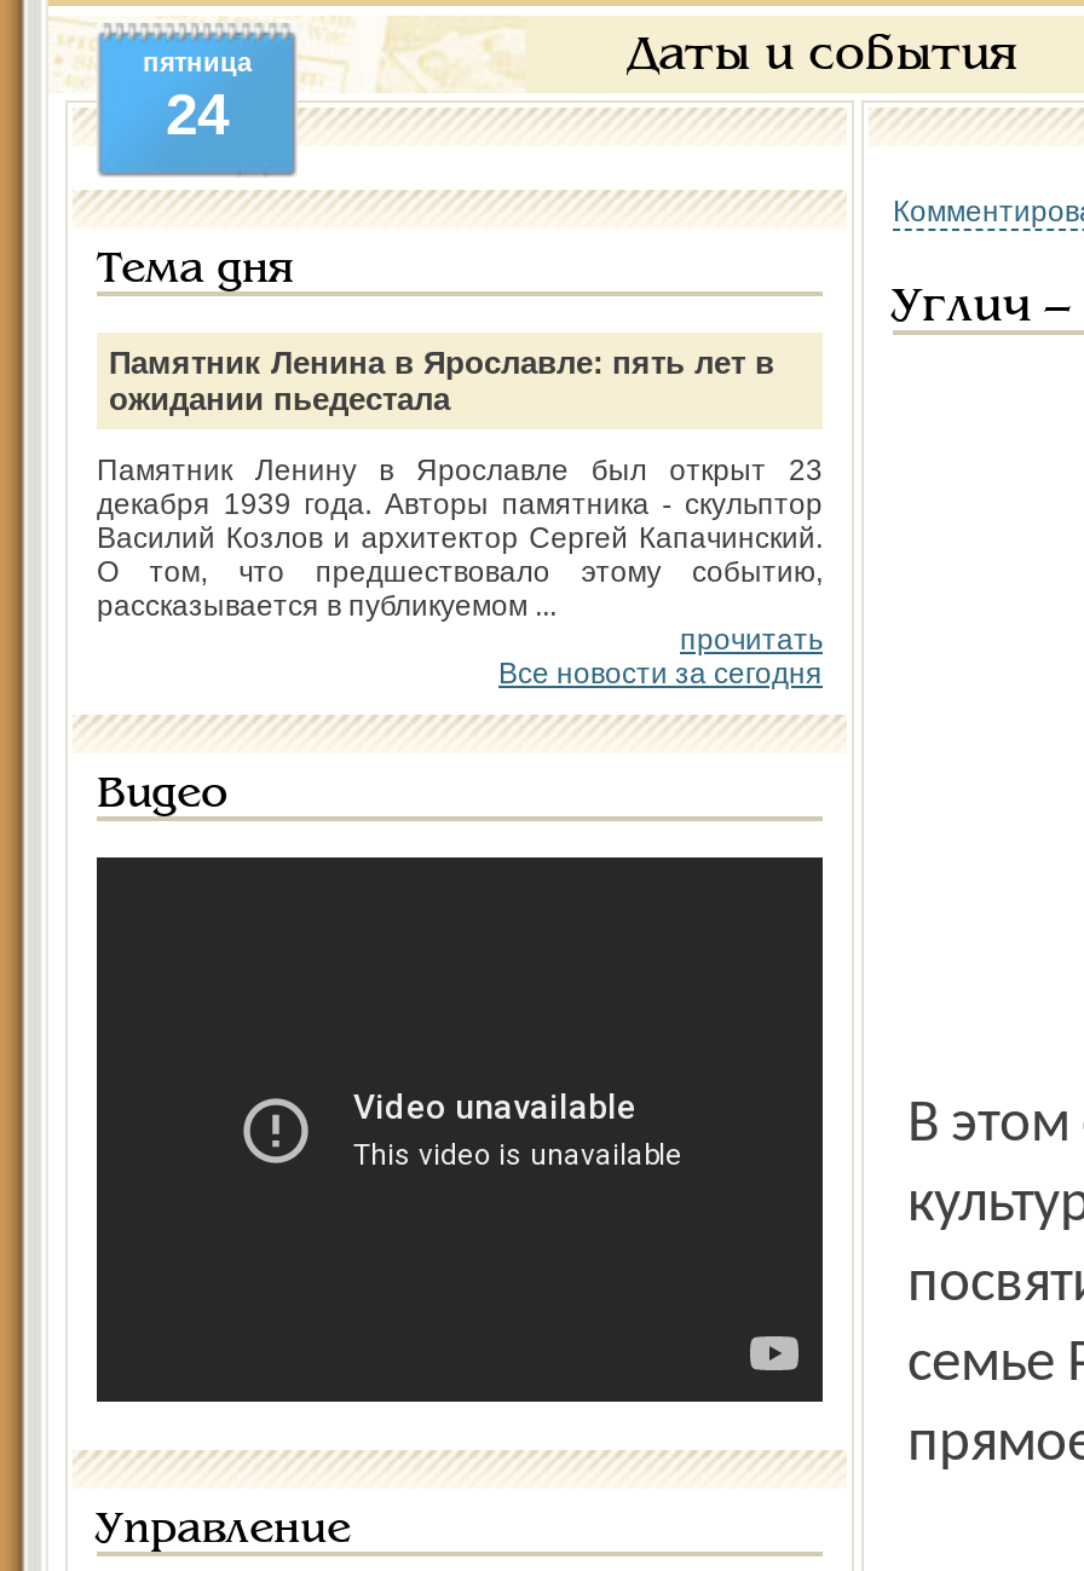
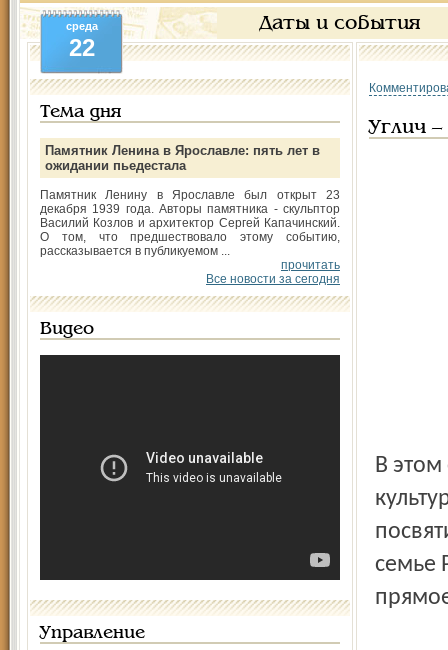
- пятница
- 24
+ среда
+ 22
